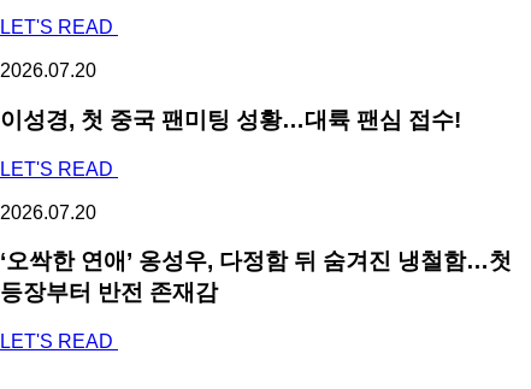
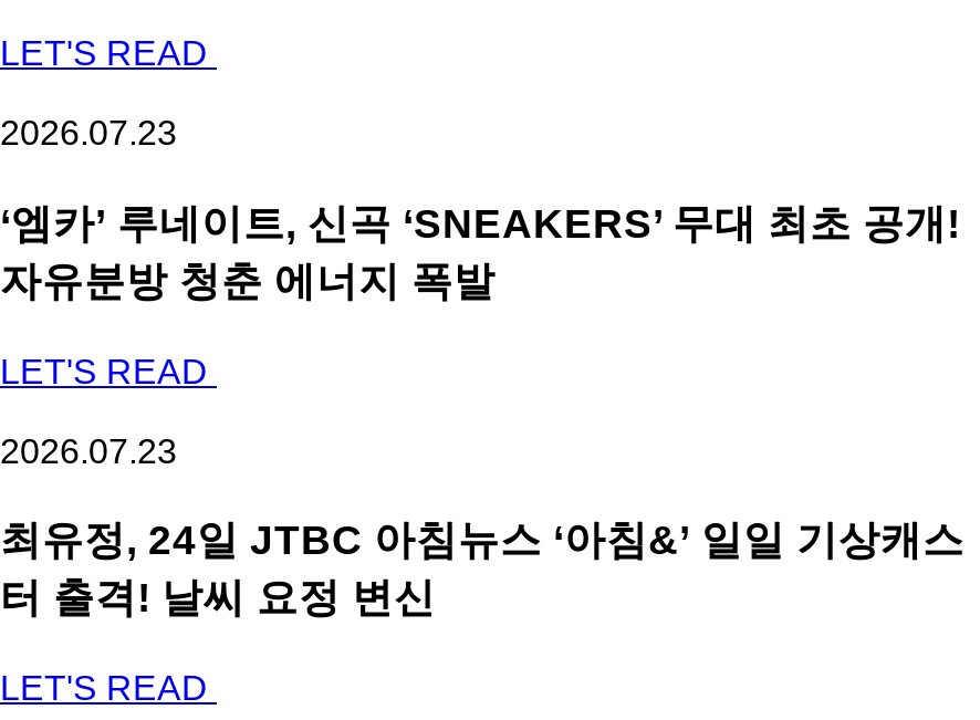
- 2026.07.20
+ 2026.07.23

- 이성경, 첫 중국 팬미팅 성황…대륙 팬심 접수!
+ ‘엠카’ 루네이트, 신곡 ‘SNEAKERS’ 무대 최초 공개!
+ 자유분방 청춘 에너지 폭발

- 2026.07.20
+ 2026.07.23

- ‘오싹한 연애’ 옹성우, 다정함 뒤 숨겨진 냉철함…첫
- 등장부터 반전 존재감
+ 최유정, 24일 JTBC 아침뉴스 ‘아침&’ 일일 기상캐스
+ 터 출격! 날씨 요정 변신
